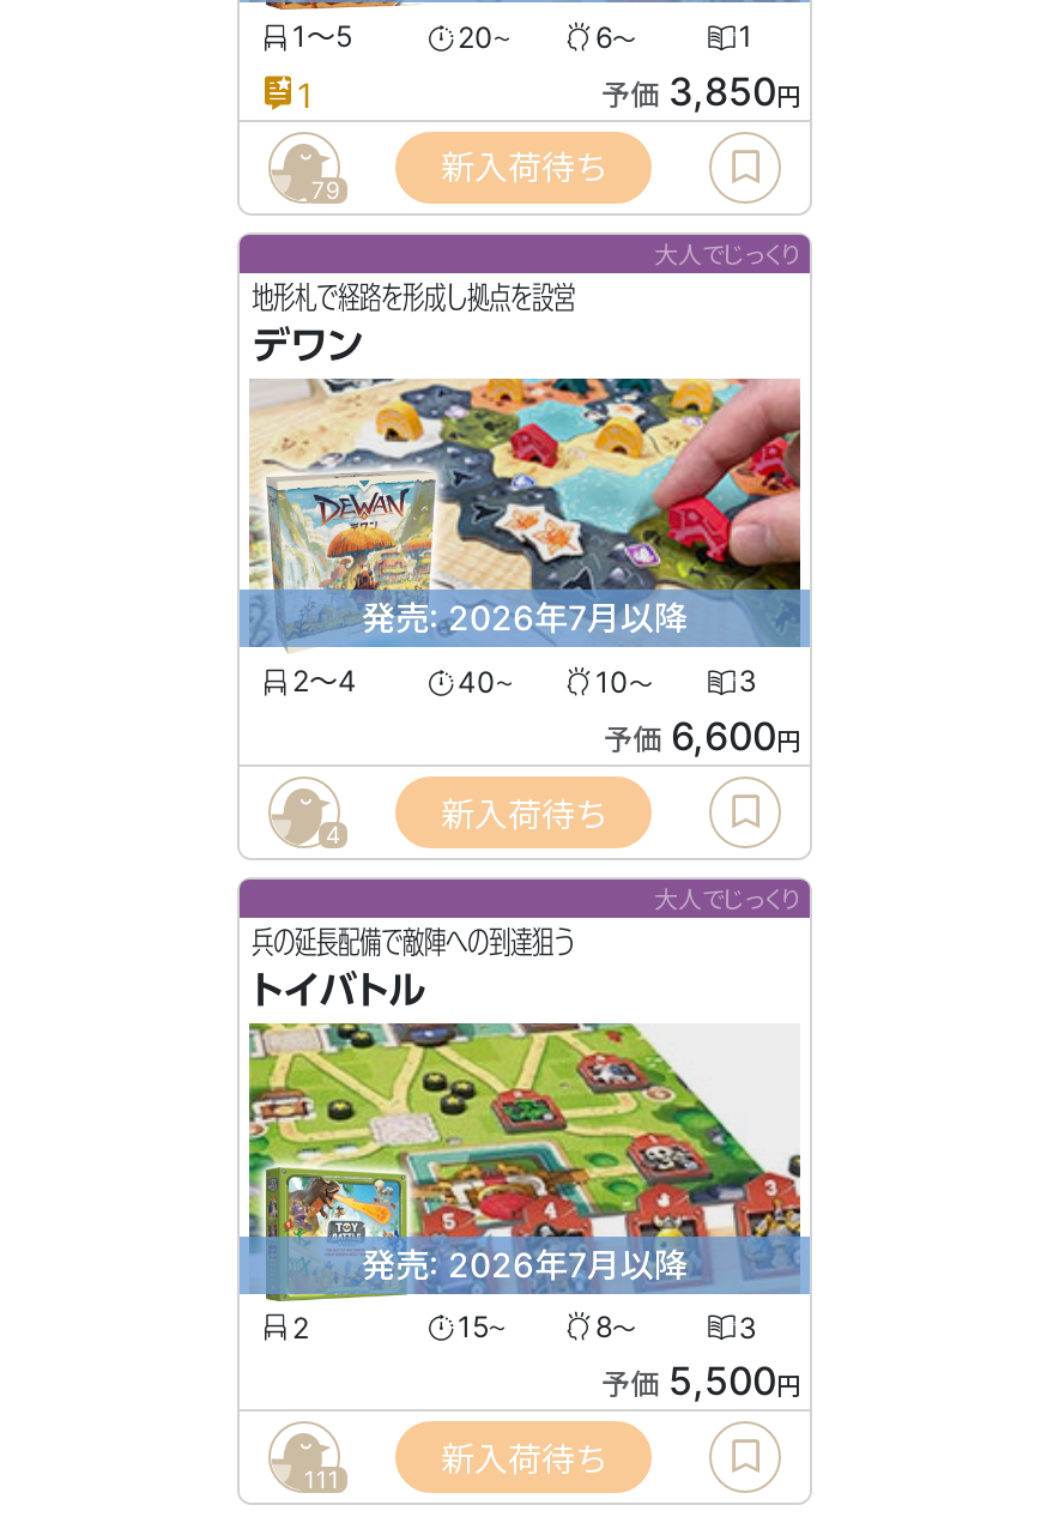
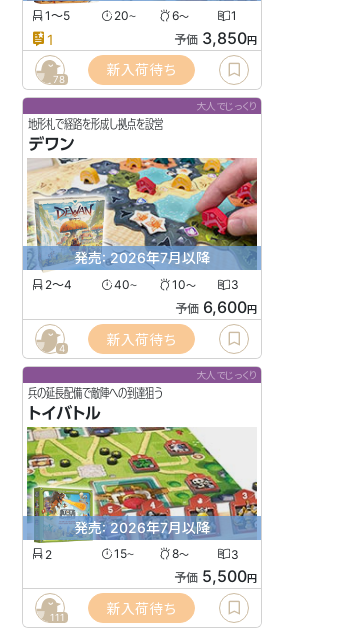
- 79
+ 78
